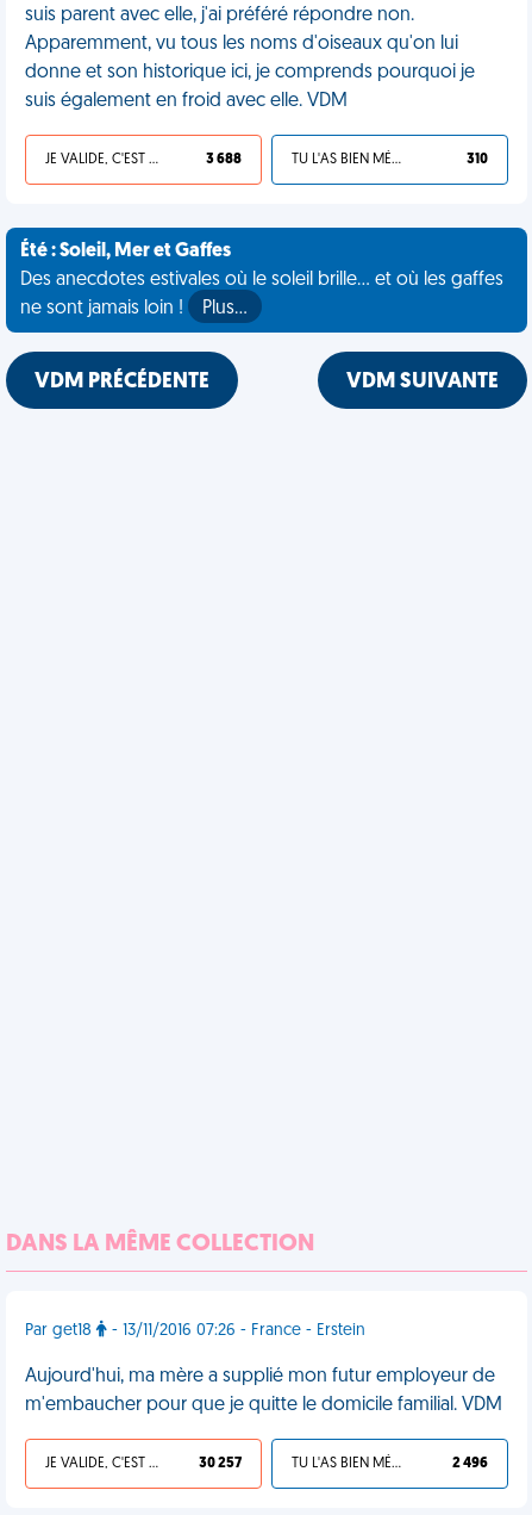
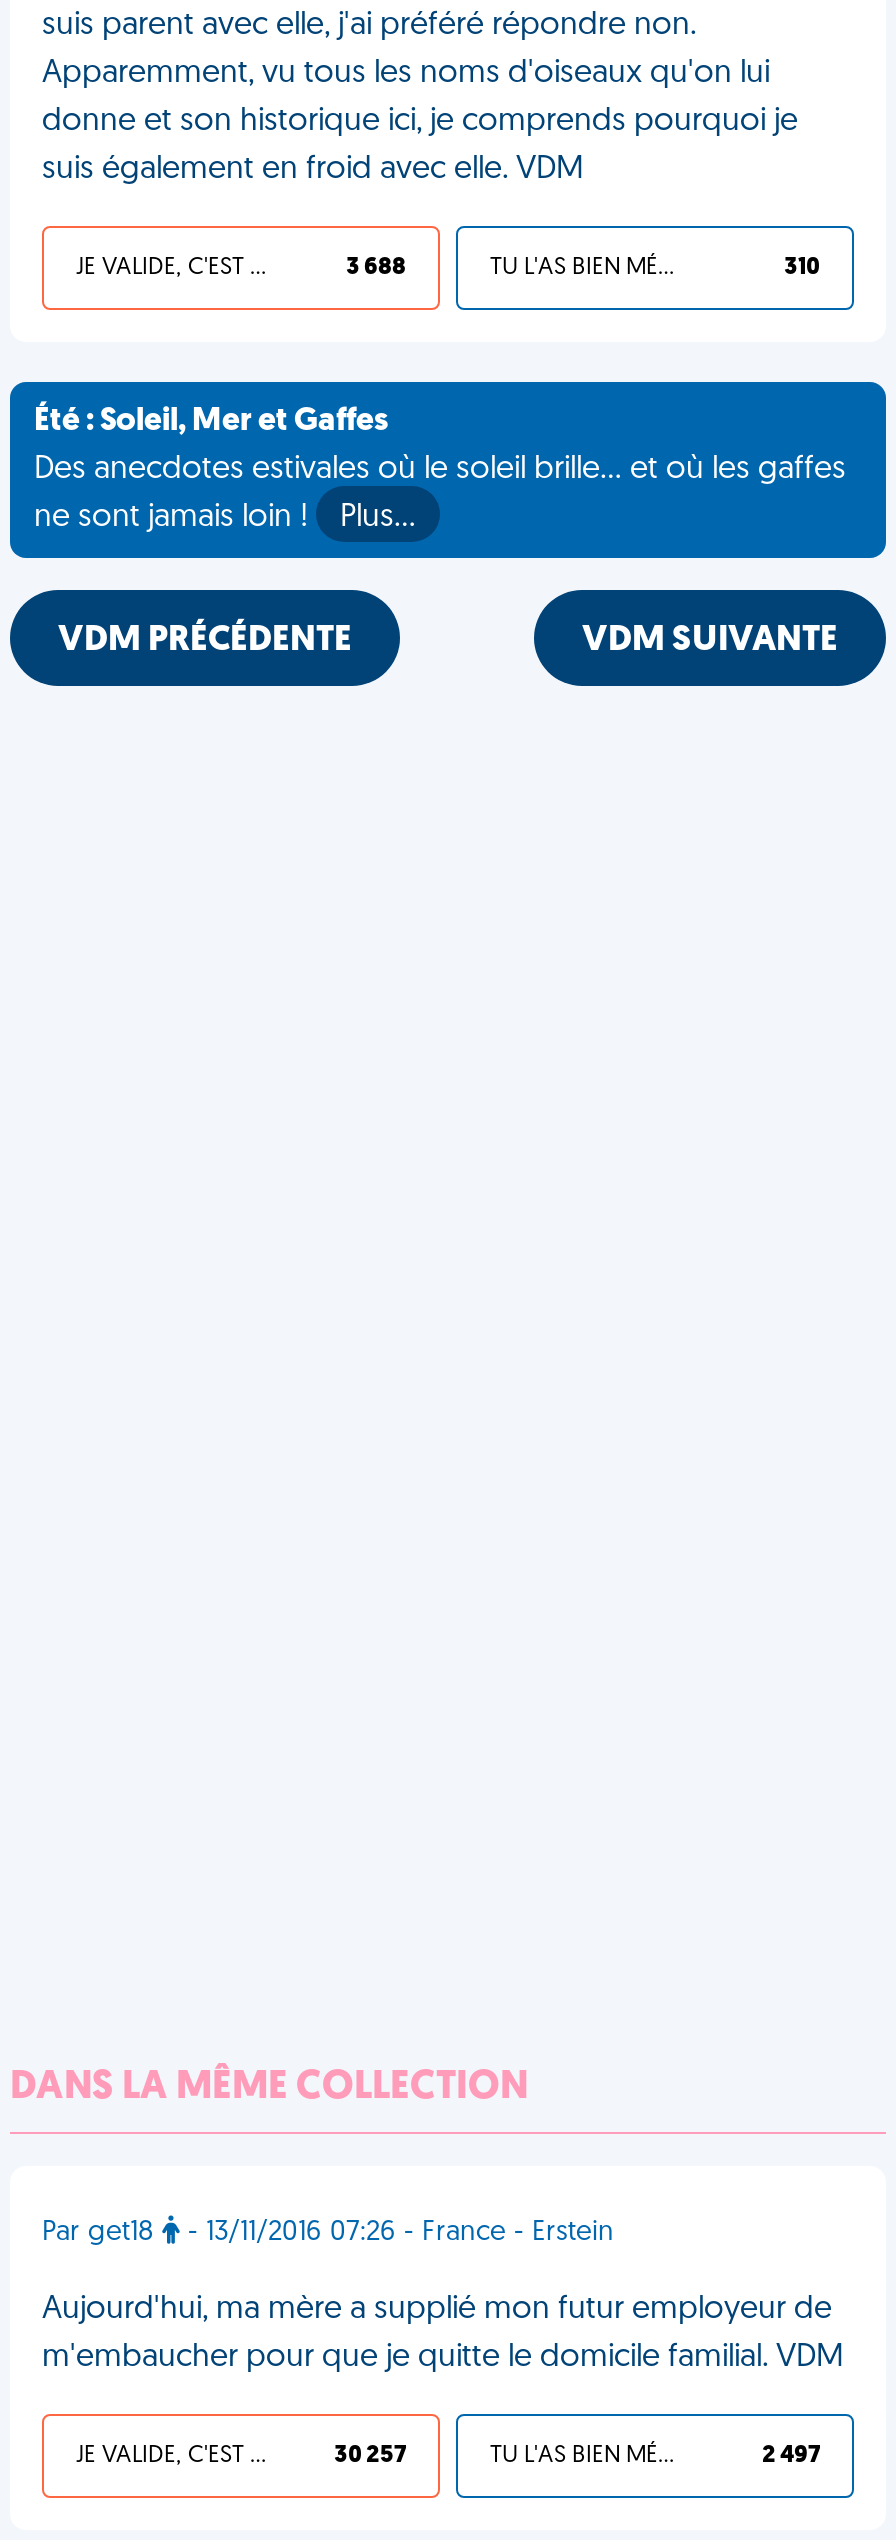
- 2 496
+ 2 497
